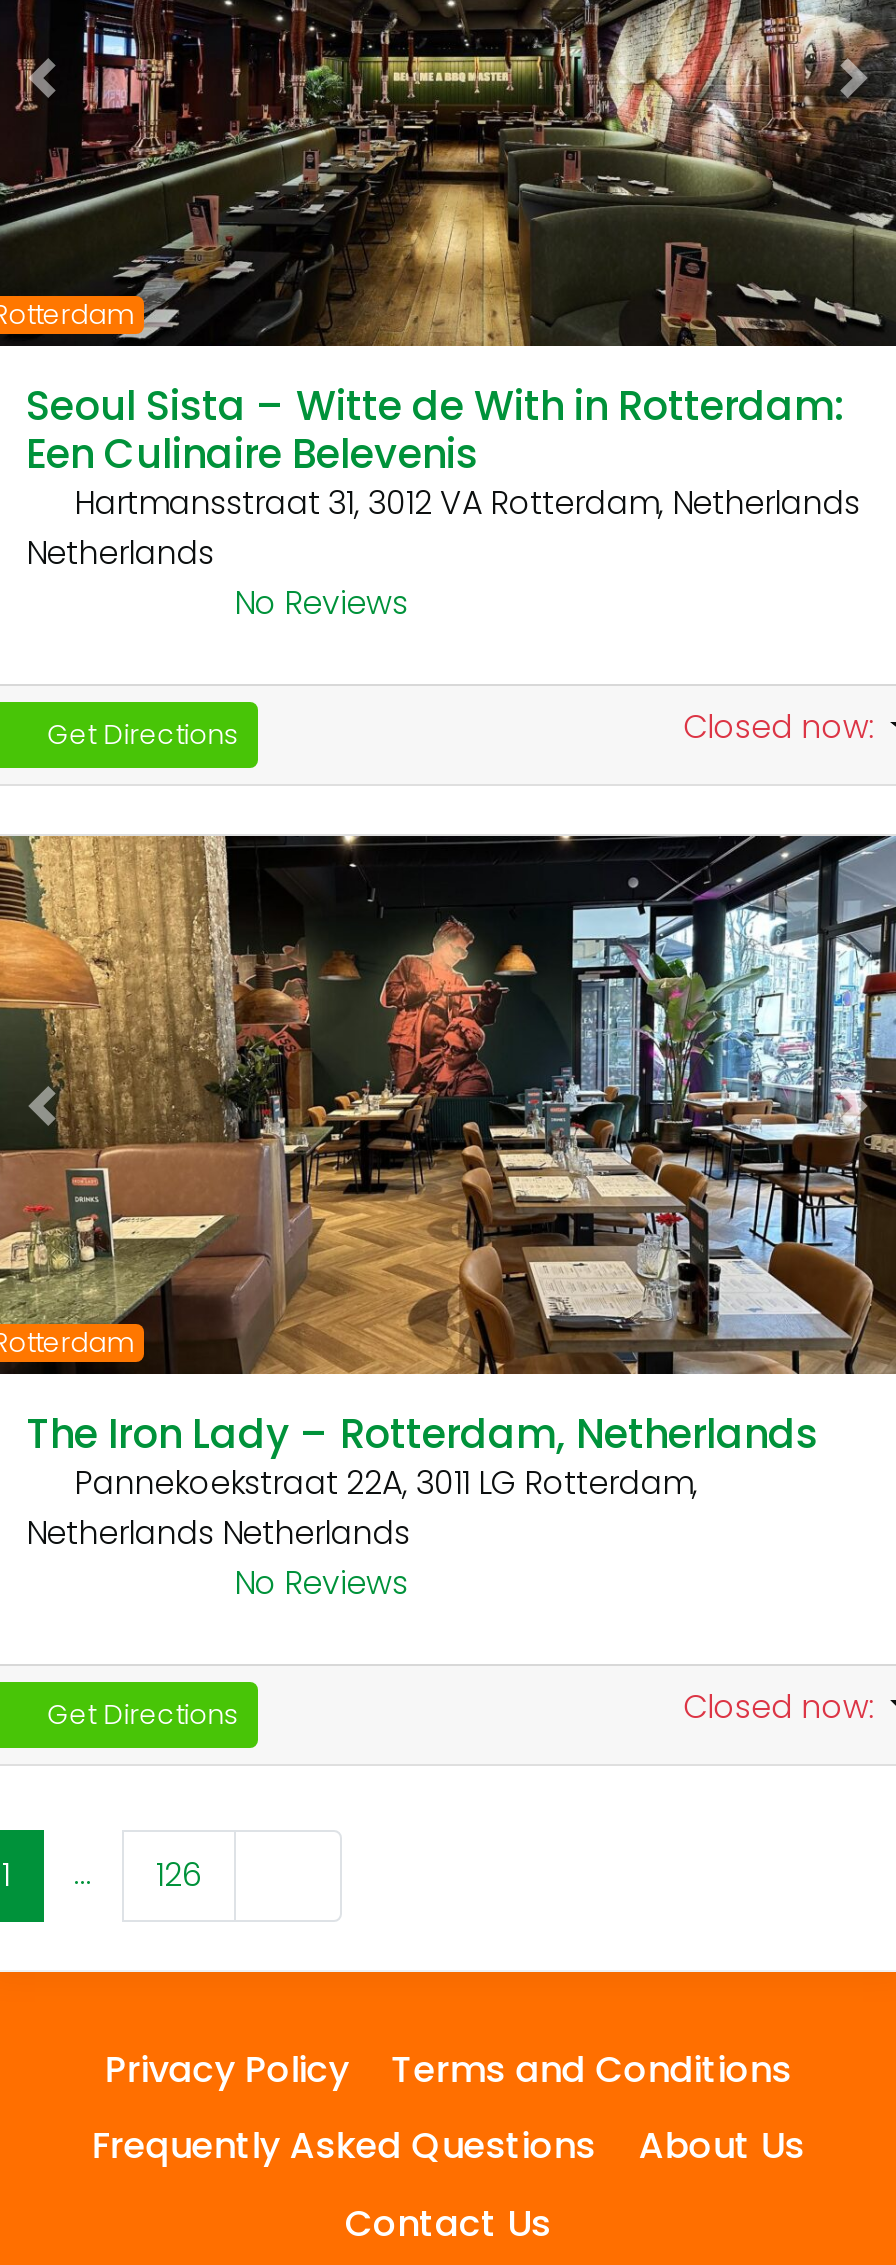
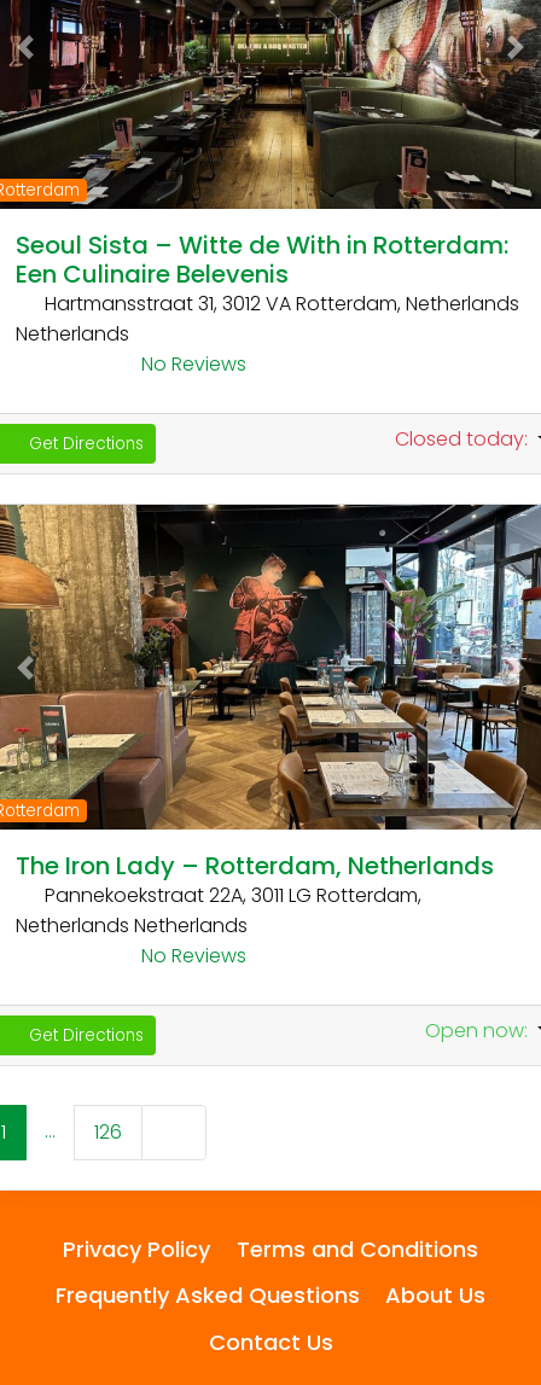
- Closed now:
+ Closed today:

- Closed now:
+ Open now:
